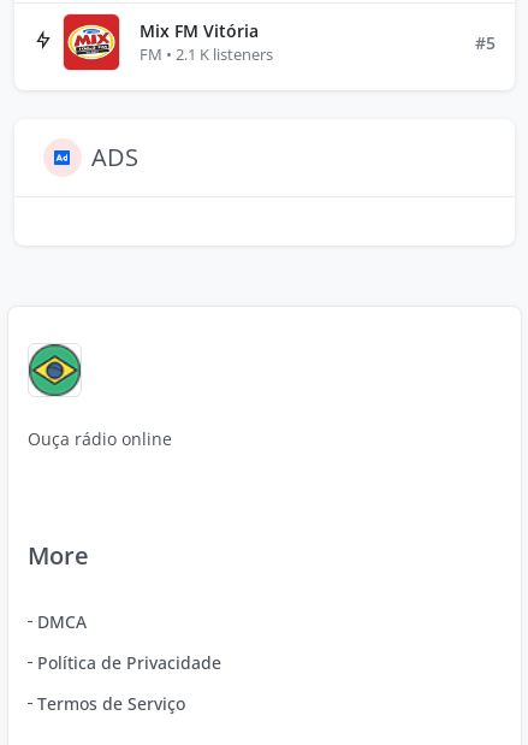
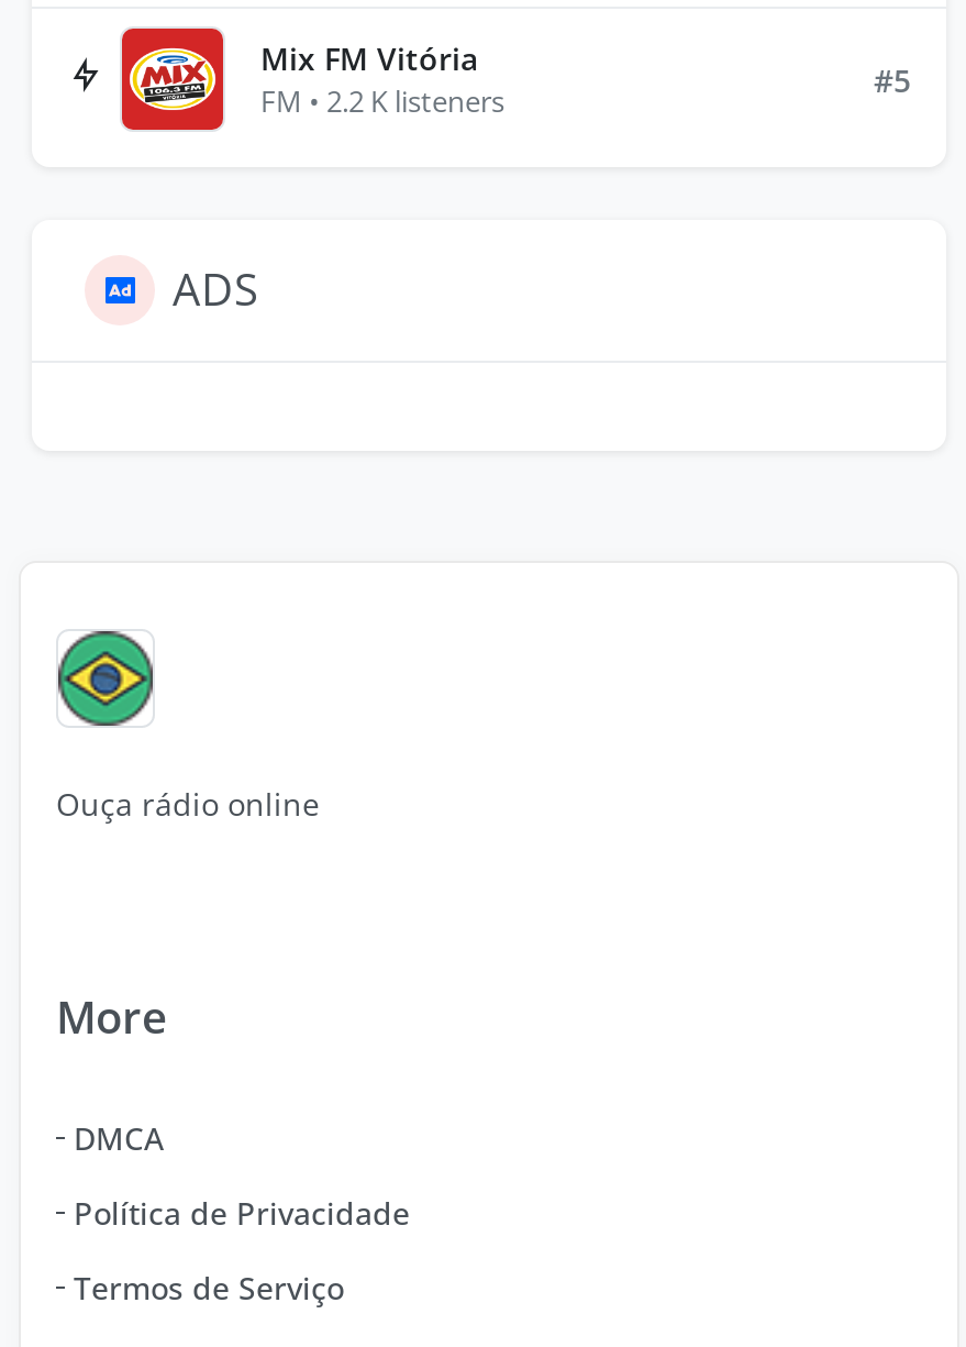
- FM • 2.1 K listeners
+ FM • 2.2 K listeners
